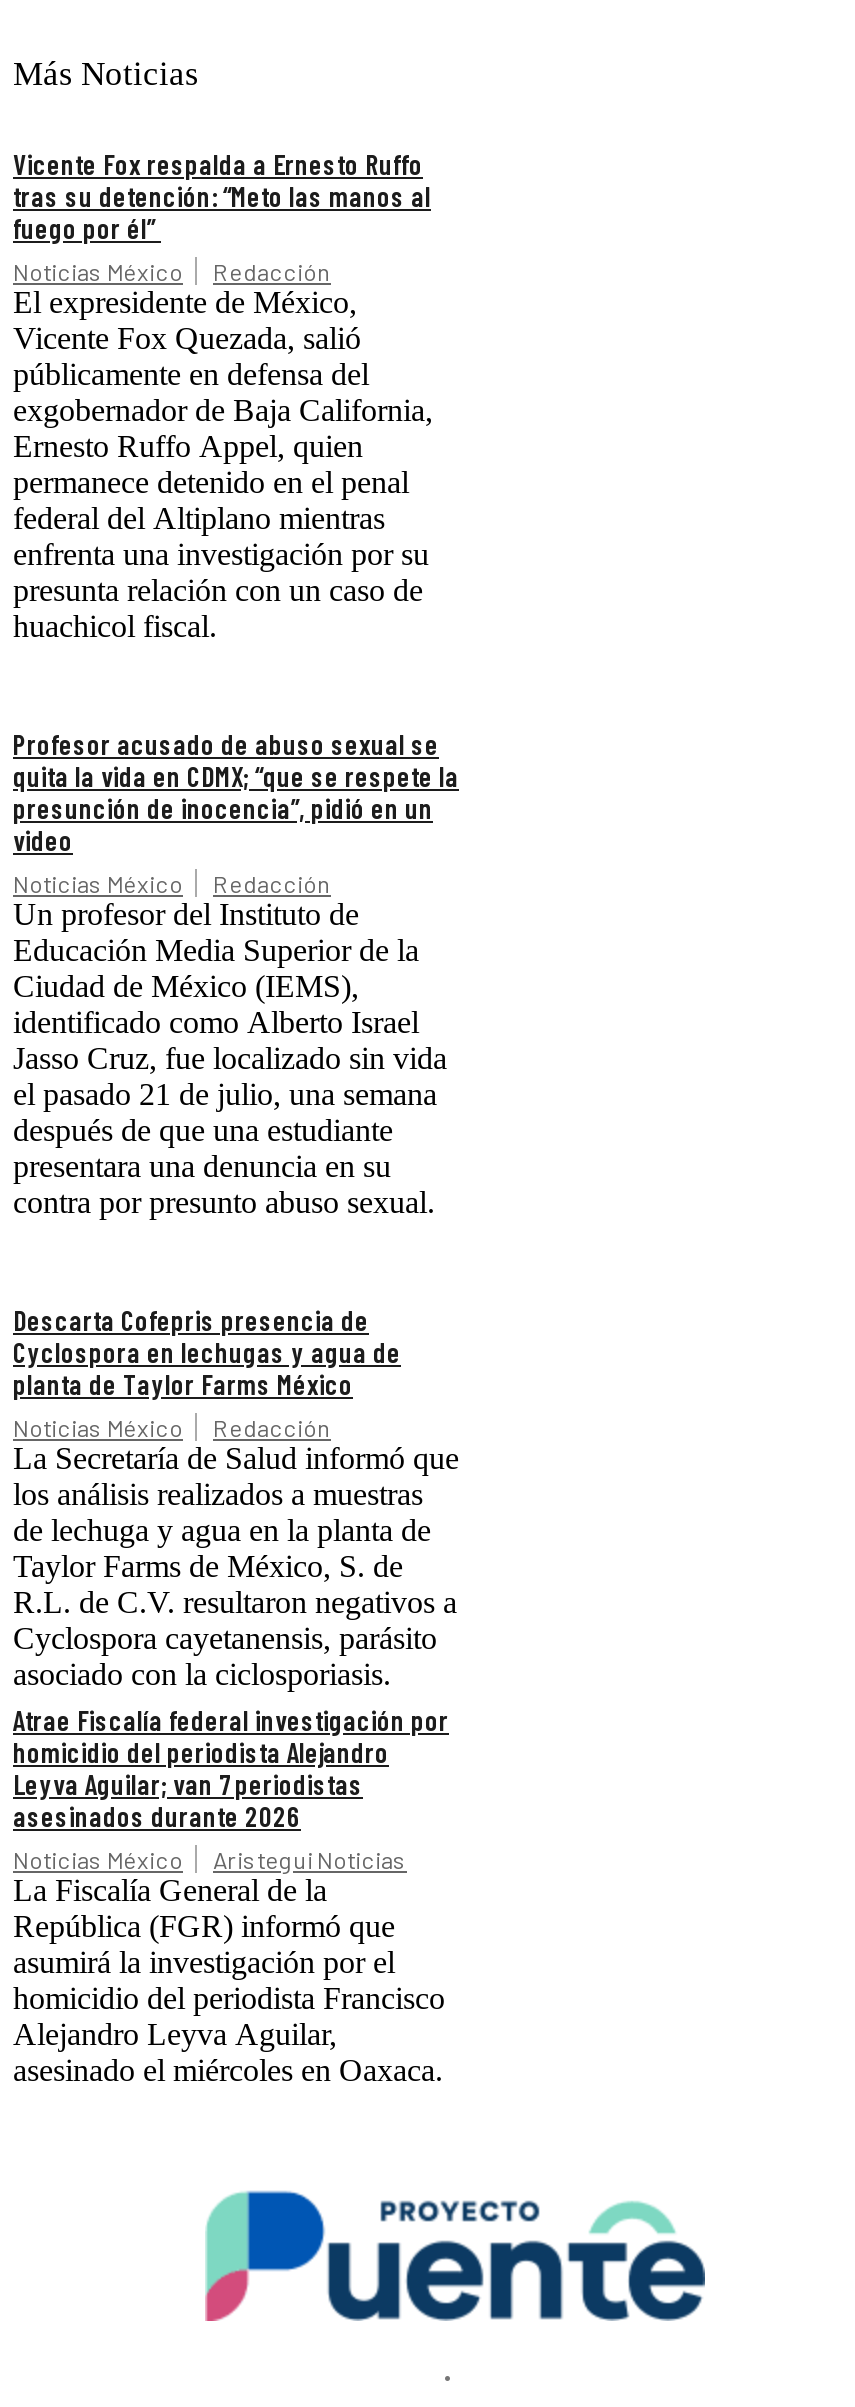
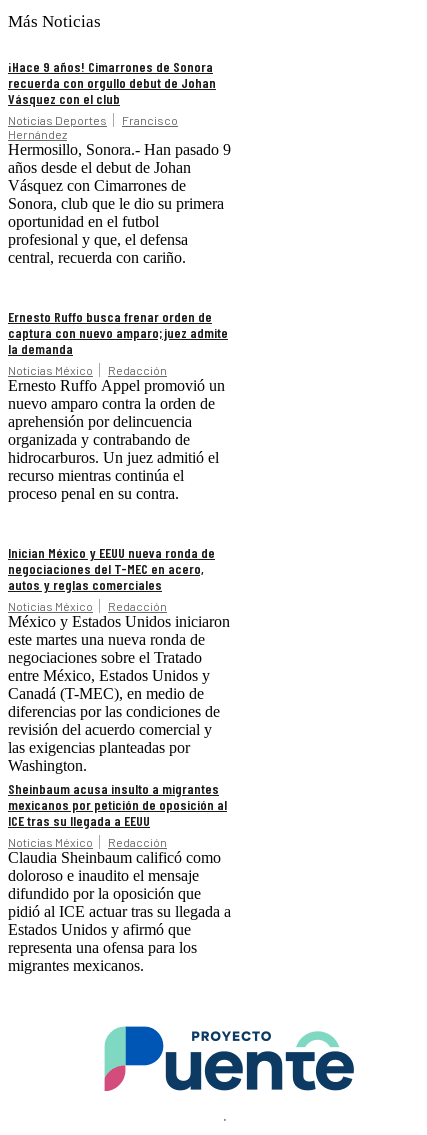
- Vicente Fox respalda a Ernesto Ruffo
- tras su detención: “Meto las manos al
- fuego por él”
+ ¡Hace 9 años! Cimarrones de Sonora
+ recuerda con orgullo debut de Johan
+ Vásquez con el club
+ Noticias Deportes
+ Francisco
+ Hernández
+ Hermosillo, Sonora.- Han pasado 9
+ años desde el debut de Johan
+ Vásquez con Cimarrones de
+ Sonora, club que le dio su primera
+ oportunidad en el futbol
+ profesional y que, el defensa
+ central, recuerda con cariño.
+ Ernesto Ruffo busca frenar orden de
+ captura con nuevo amparo; juez admite
+ la demanda

moved down: Noticias México | Redacción

- El expresidente de México,
- Vicente Fox Quezada, salió
- públicamente en defensa del
- exgobernador de Baja California,
- Ernesto Ruffo Appel, quien
- permanece detenido en el penal
- federal del Altiplano mientras
- enfrenta una investigación por su
- presunta relación con un caso de
- huachicol fiscal.
+ Ernesto Ruffo Appel promovió un
+ nuevo amparo contra la orden de
+ aprehensión por delincuencia
+ organizada y contrabando de
+ hidrocarburos. Un juez admitió el
+ recurso mientras continúa el
+ proceso penal en su contra.

- Profesor acusado de abuso sexual se
- quita la vida en CDMX; “que se respete la
- presunción de inocencia”, pidió en un
- video
+ Inician México y EEUU nueva ronda de
+ negociaciones del T-MEC en acero,
+ autos y reglas comerciales

moved down: Noticias México | Redacción

- Un profesor del Instituto de
- Educación Media Superior de la
- Ciudad de México (IEMS),
- identificado como Alberto Israel
- Jasso Cruz, fue localizado sin vida
- el pasado 21 de julio, una semana
- después de que una estudiante
- presentara una denuncia en su
- contra por presunto abuso sexual.
- Descarta Cofepris presencia de
- Cyclospora en lechugas y agua de
- planta de Taylor Farms México
+ México y Estados Unidos iniciaron
+ este martes una nueva ronda de
+ negociaciones sobre el Tratado
+ entre México, Estados Unidos y
+ Canadá (T-MEC), en medio de
+ diferencias por las condiciones de
+ revisión del acuerdo comercial y
+ las exigencias planteadas por
+ Washington.
+ Sheinbaum acusa insulto a migrantes
+ mexicanos por petición de oposición al
+ ICE tras su llegada a EEUU

moved down: Noticias México | Redacción

- La Secretaría de Salud informó que
- los análisis realizados a muestras
- de lechuga y agua en la planta de
- Taylor Farms de México, S. de
- R.L. de C.V. resultaron negativos a
- Cyclospora cayetanensis, parásito
- asociado con la ciclosporiasis.
- Atrae Fiscalía federal investigación por
- homicidio del periodista Alejandro
- Leyva Aguilar; van 7 periodistas
- asesinados durante 2026
- Noticias México
- Aristegui Noticias
- La Fiscalía General de la
- República (FGR) informó que
- asumirá la investigación por el
- homicidio del periodista Francisco
- Alejandro Leyva Aguilar,
- asesinado el miércoles en Oaxaca.
+ Claudia Sheinbaum calificó como
+ doloroso e inaudito el mensaje
+ difundido por la oposición que
+ pidió al ICE actuar tras su llegada a
+ Estados Unidos y afirmó que
+ representa una ofensa para los
+ migrantes mexicanos.
